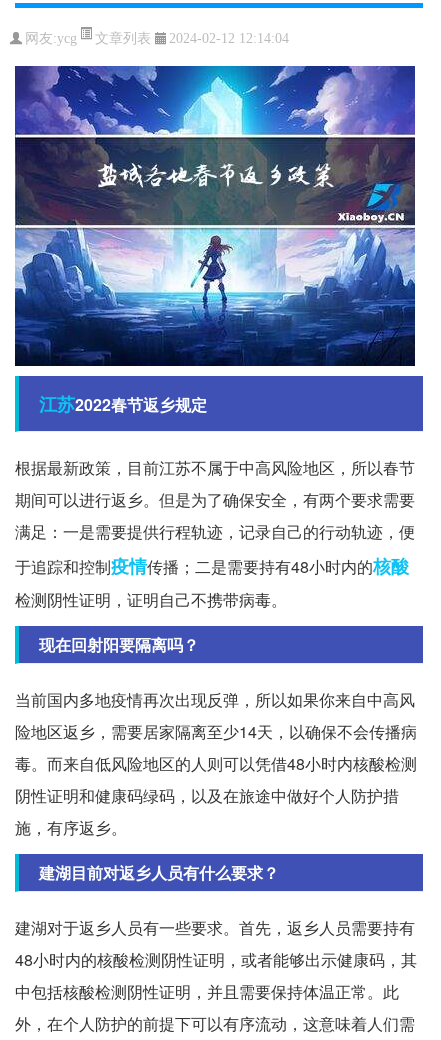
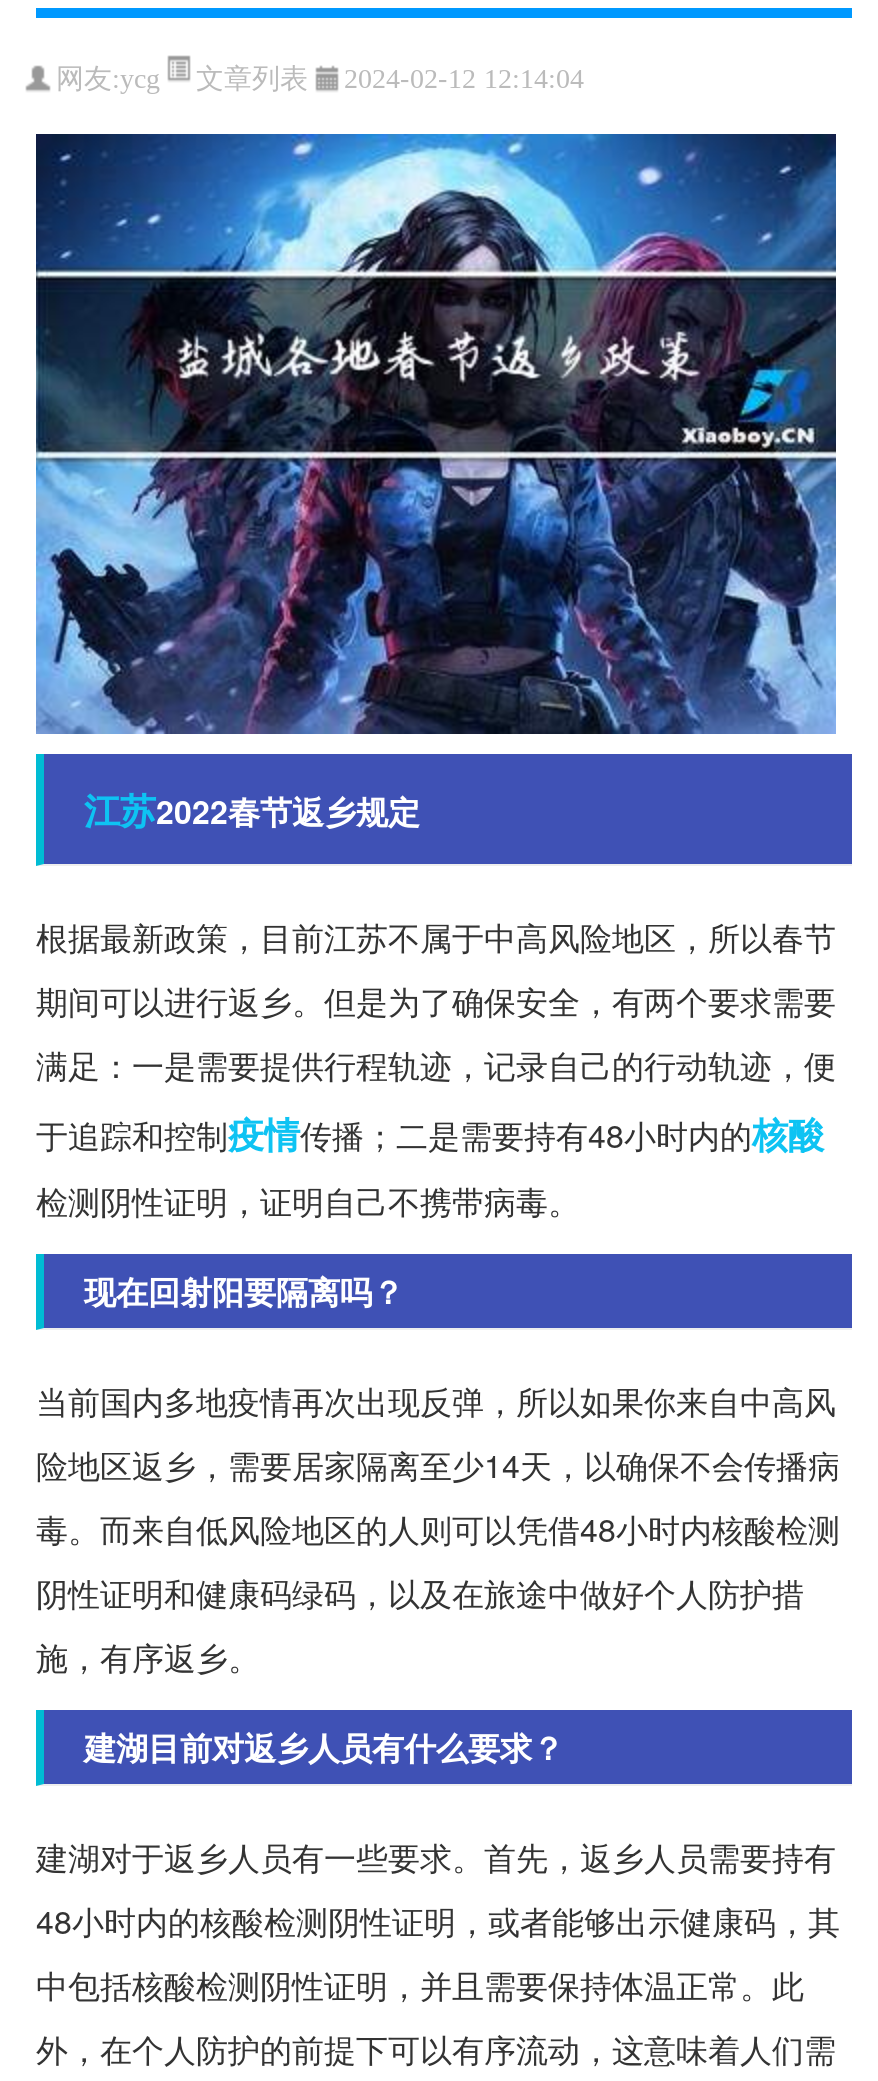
- [image]
+ [image]
